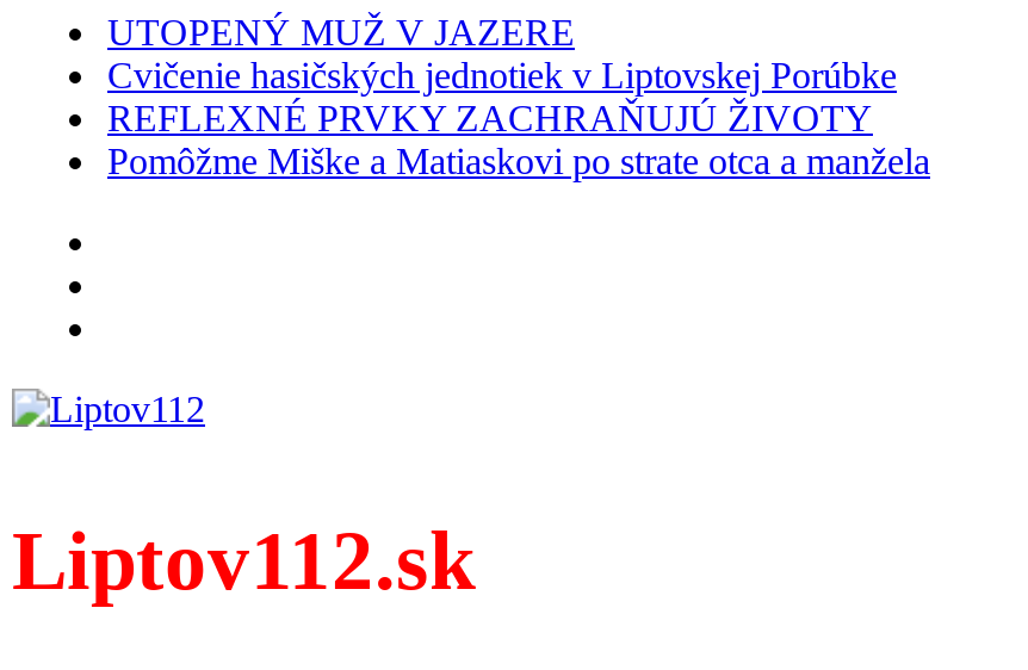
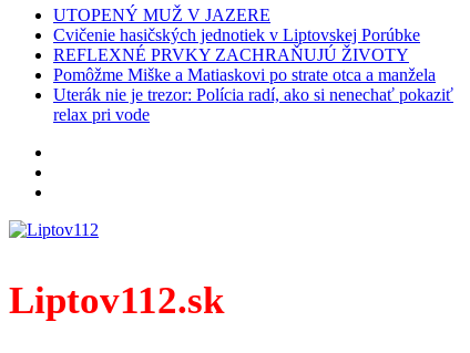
+ Uterák nie je trezor: Polícia radí, ako si nenechať pokaziť
+ relax pri vode
